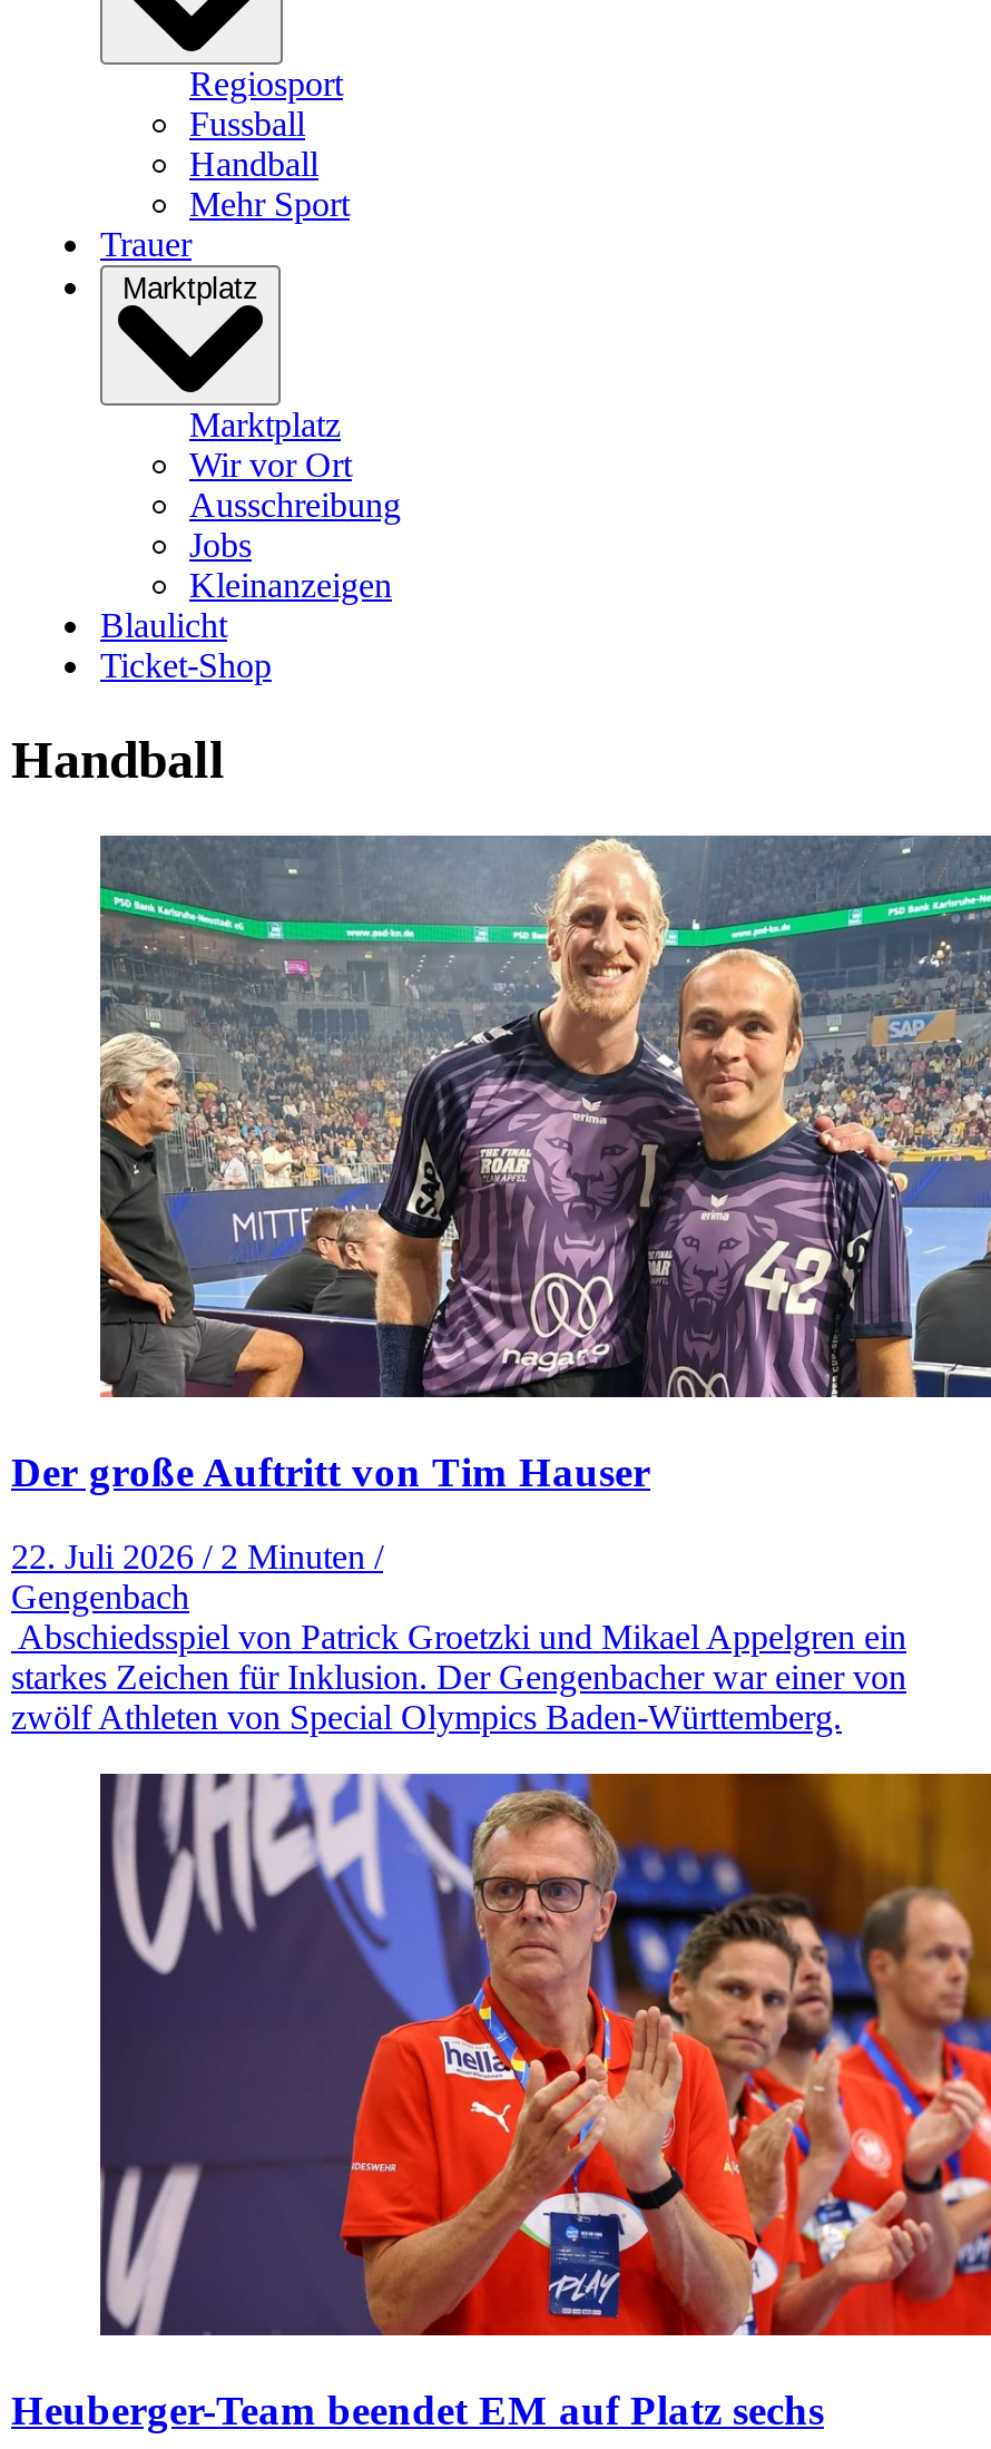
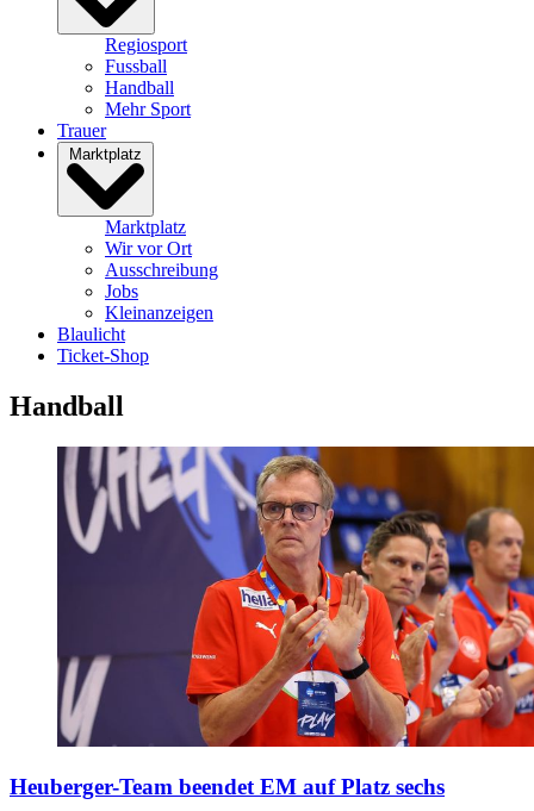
- [image]
- Der große Auftritt von Tim Hauser
- 22. Juli 2026 / 2 Minuten /
- Gengenbach
- Abschiedsspiel von Patrick Groetzki und Mikael Appelgren ein
- starkes Zeichen für Inklusion. Der Gengenbacher war einer von
- zwölf Athleten von Special Olympics Baden-Württemberg.
